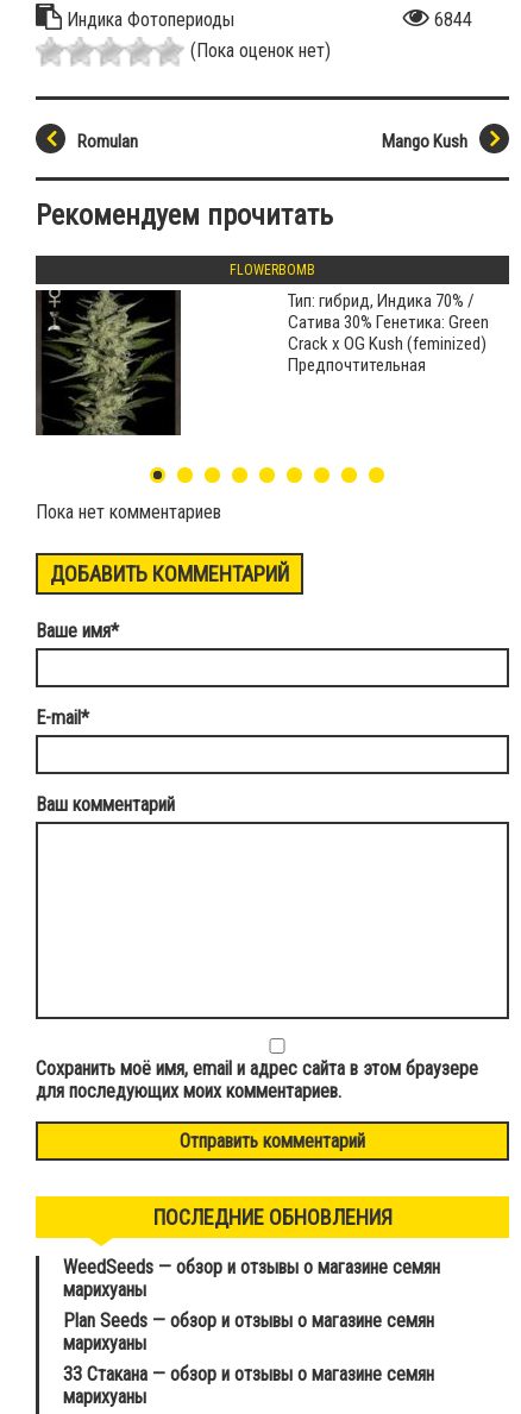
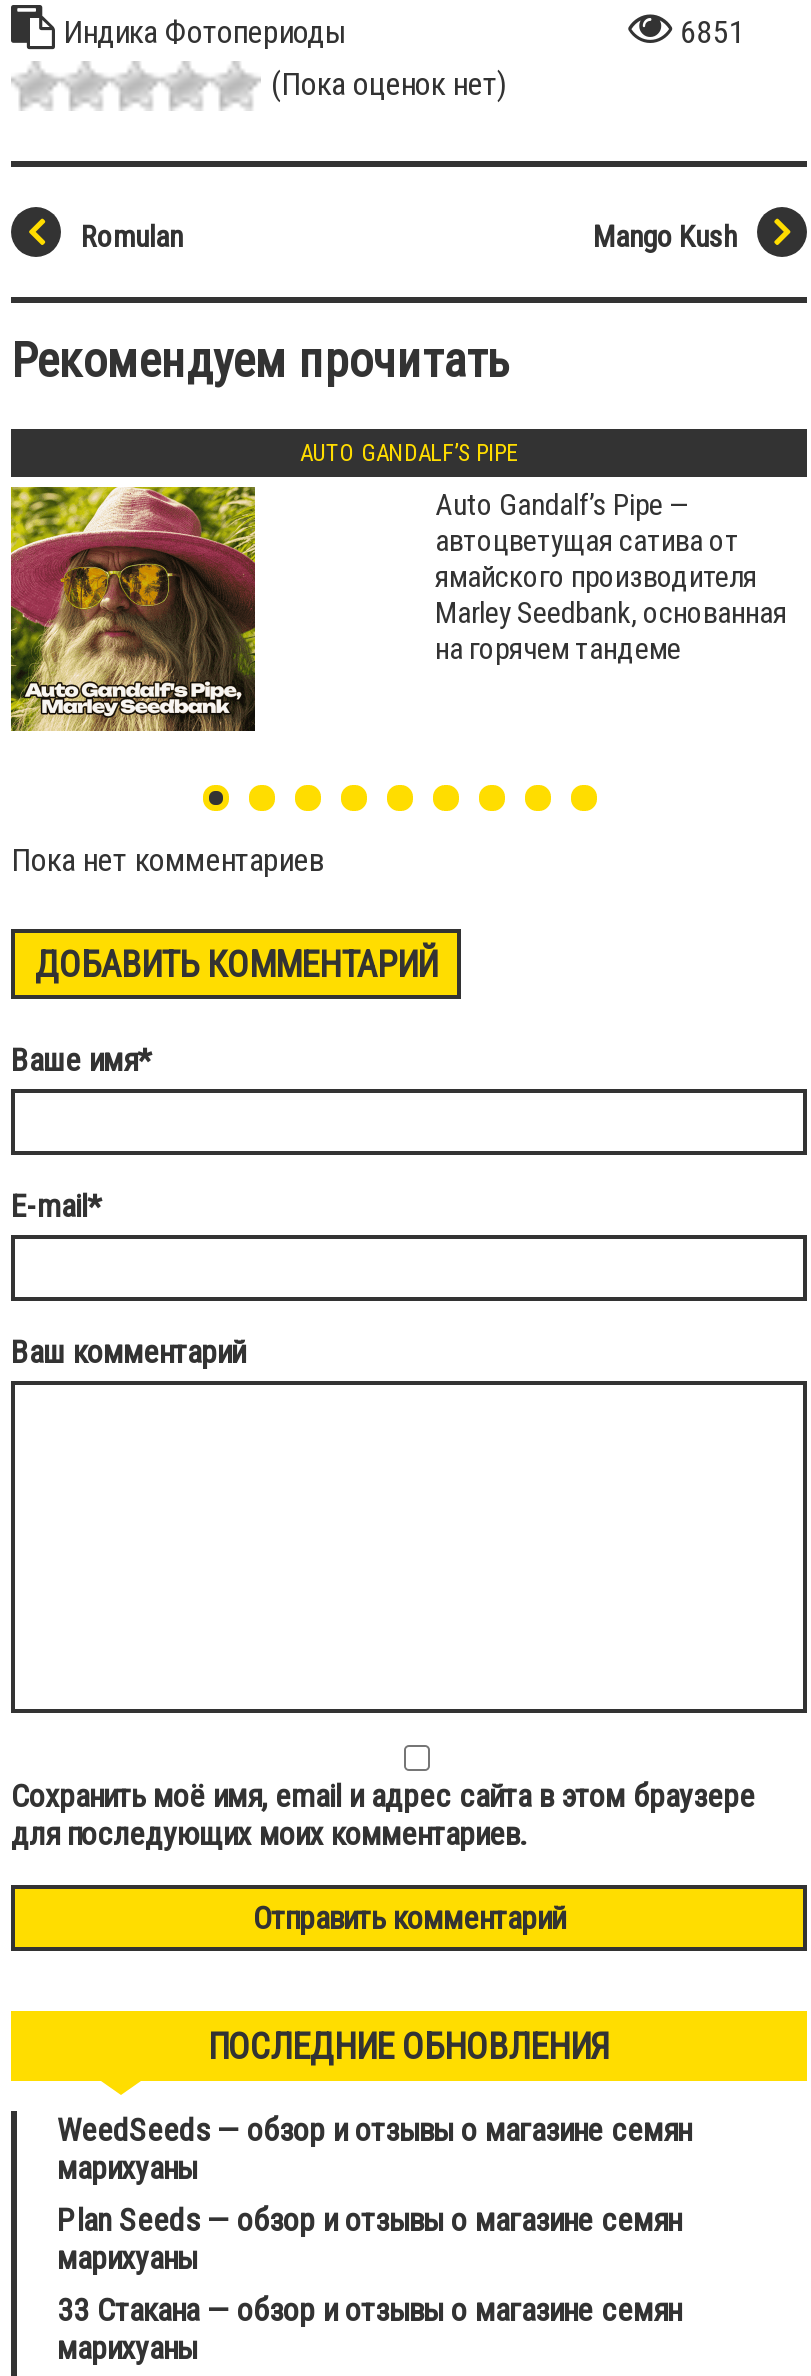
- 6844
+ 6851

- FLOWERBOMB
+ AUTO GANDALF’S PIPE

- [image]
+ [image]

- Тип: гибрид, Индика 70% /
- Сатива 30% Генетика: Green
- Crack x OG Kush (feminized)
- Предпочтительная
+ Auto Gandalf’s Pipe —
+ автоцветущая сатива от
+ ямайского производителя
+ Marley Seedbank, основанная
+ на горячем тандеме
